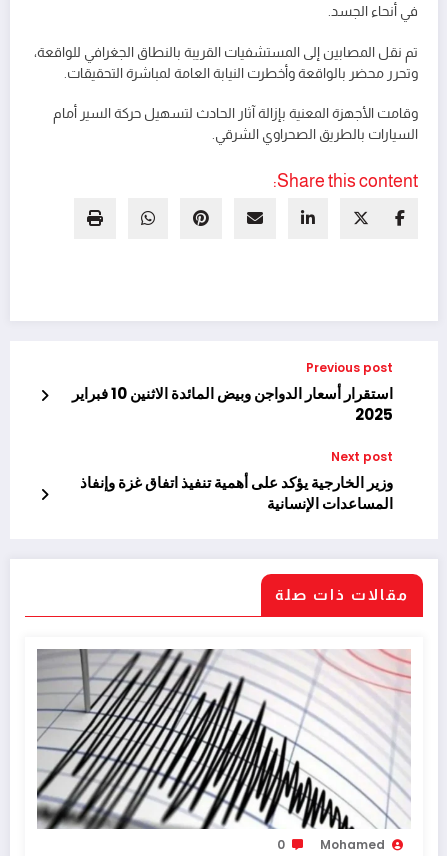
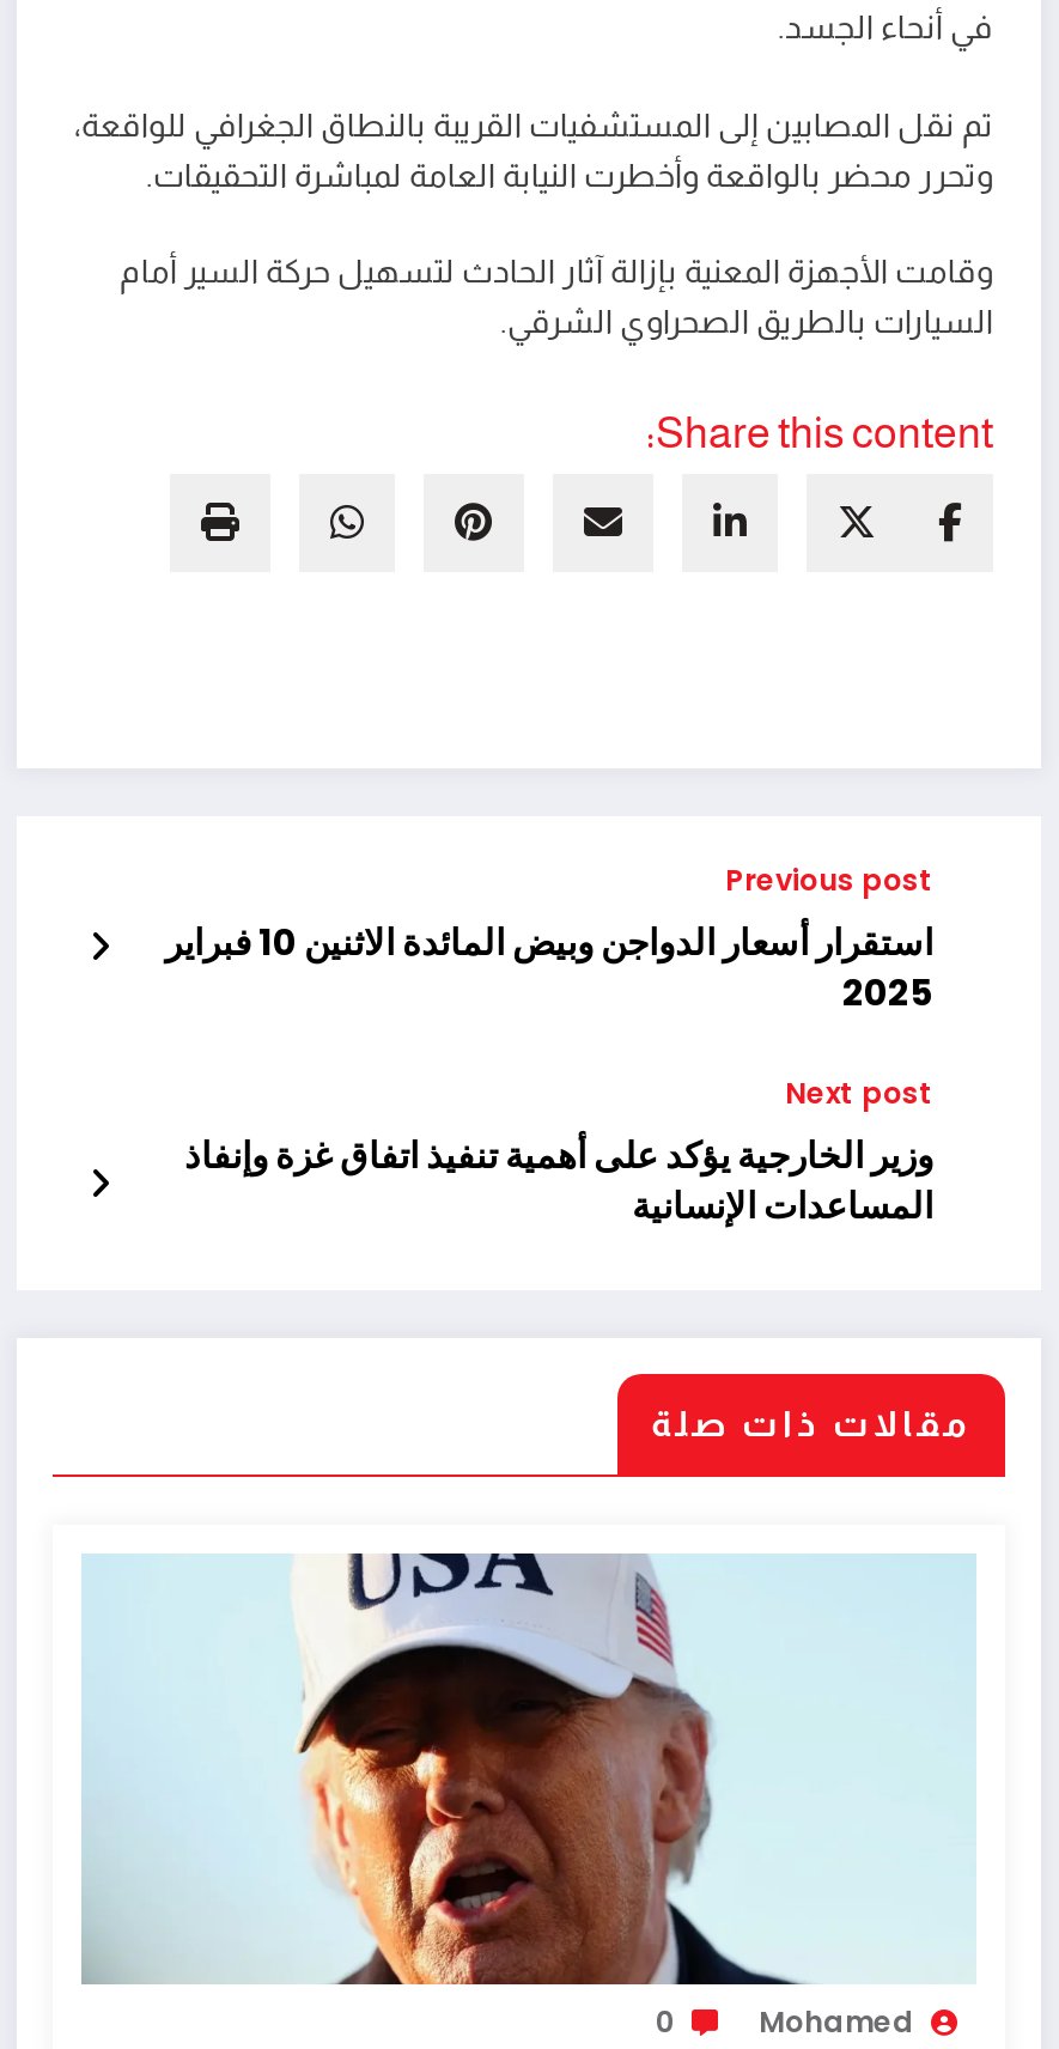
- [image]
+ [image]
